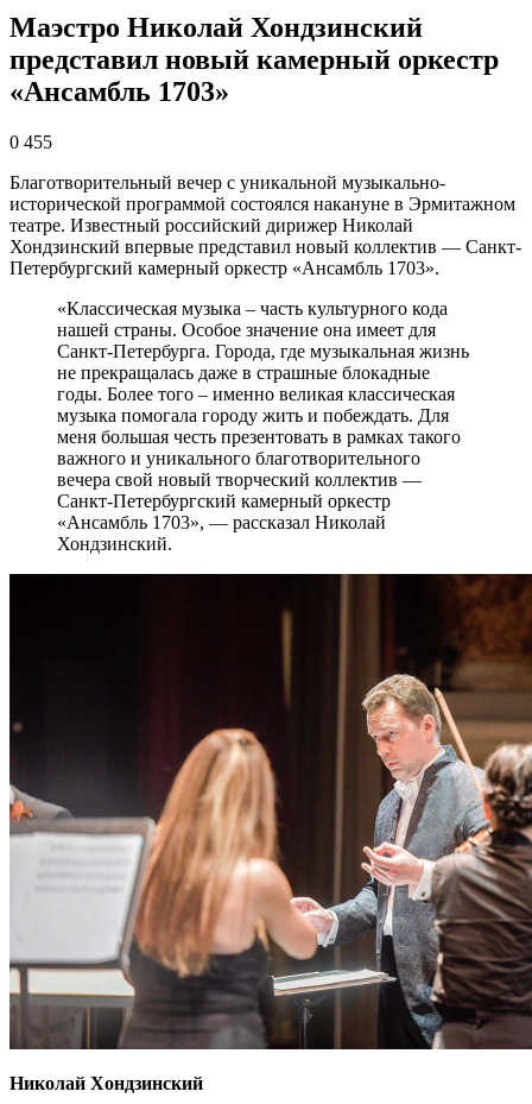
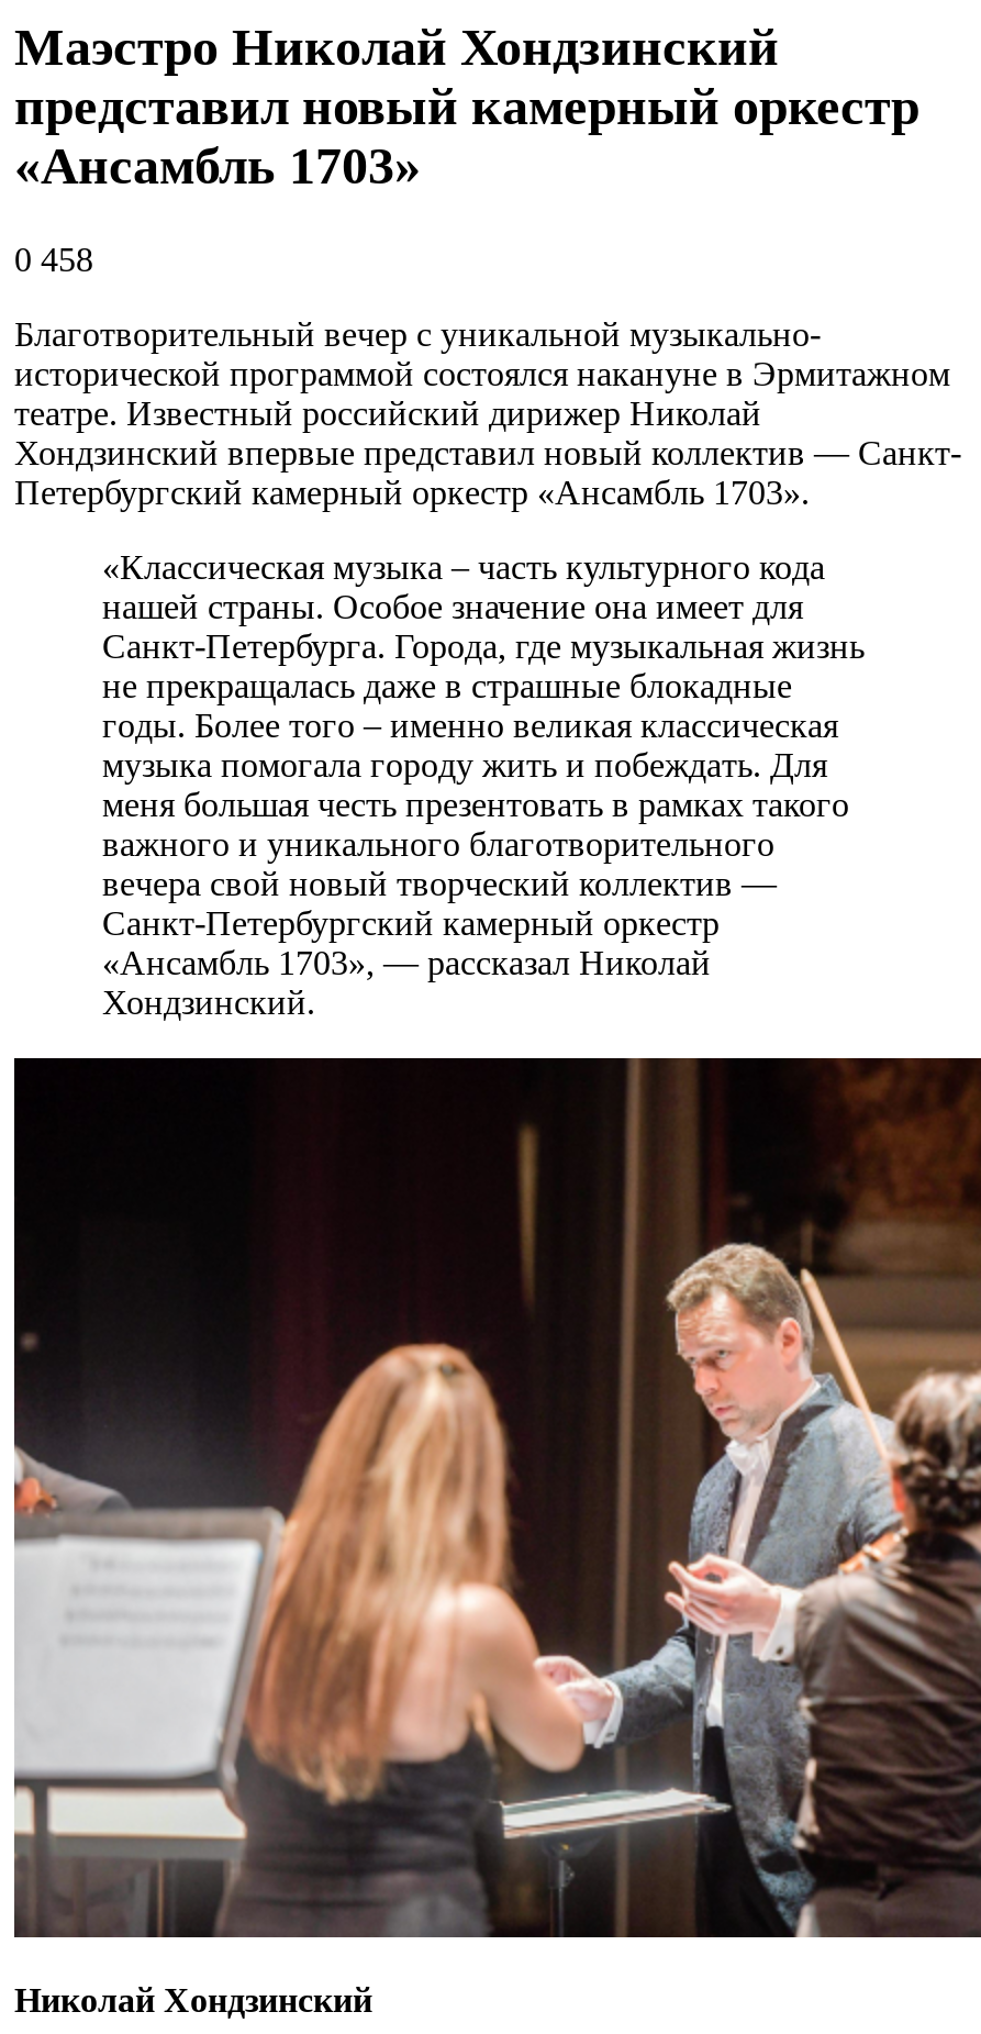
- 0 455
+ 0 458
